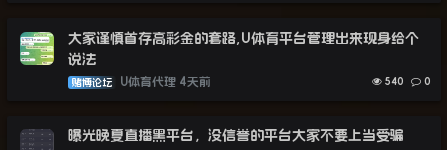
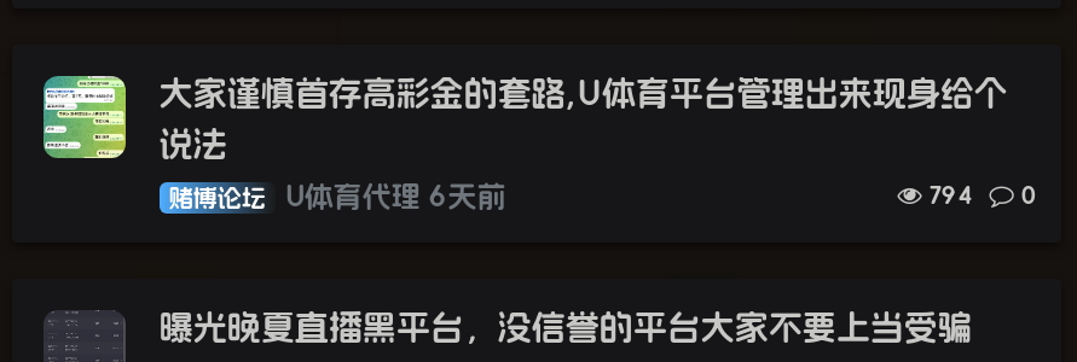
- U体育代理 4天前
+ U体育代理 6天前

- 540 0
+ 794 0
